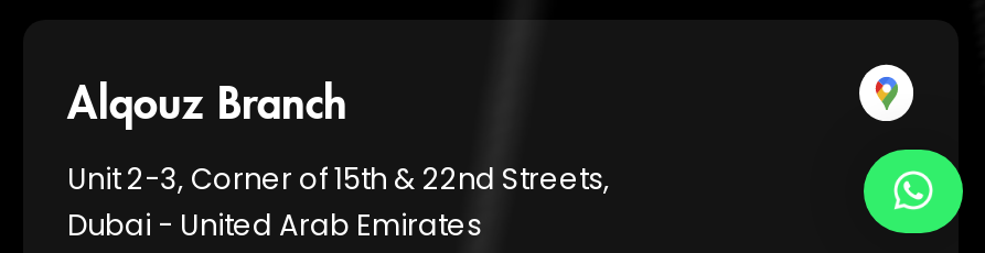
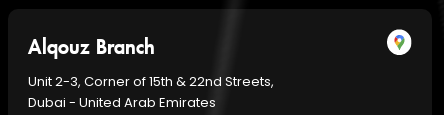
- [image]
